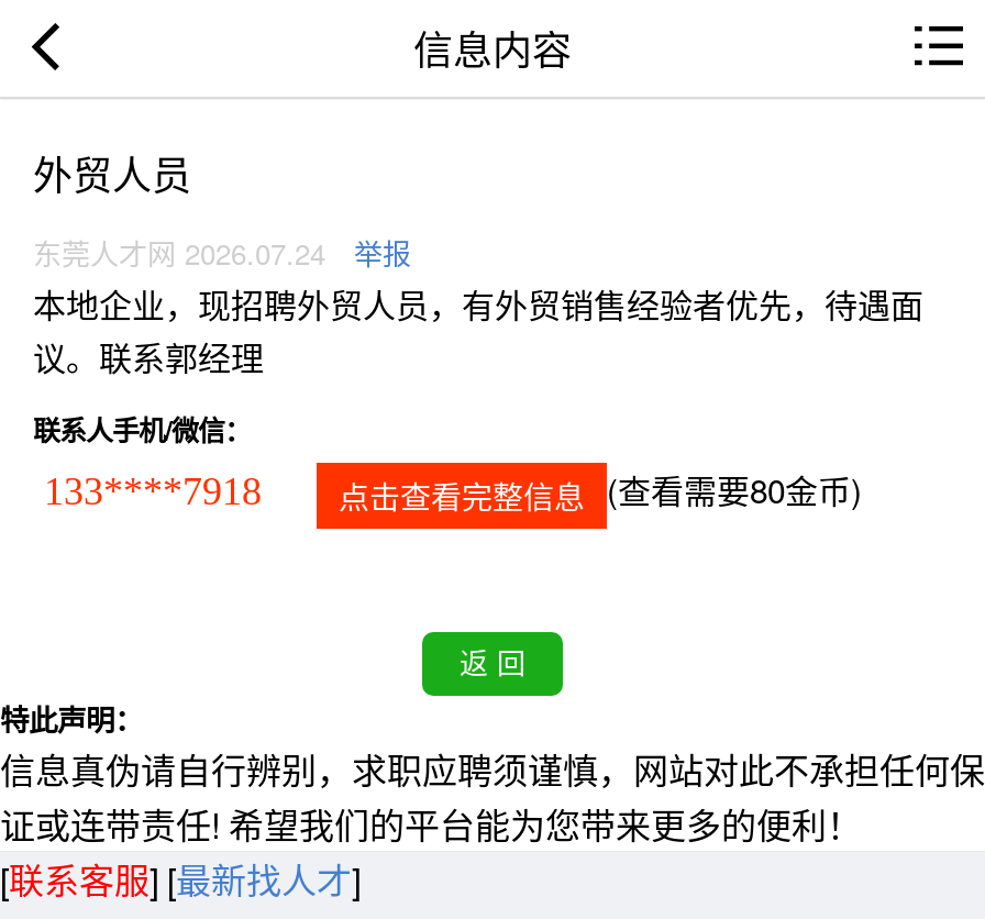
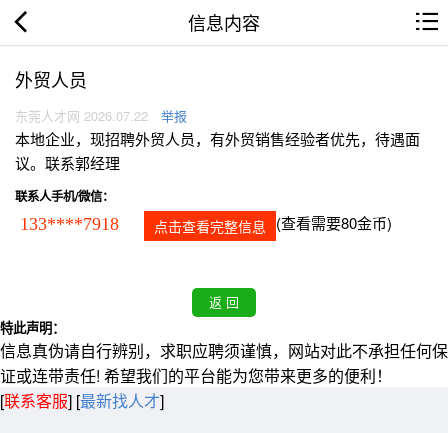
- 东莞人才网 2026.07.24 举报
+ 东莞人才网 2026.07.22 举报
